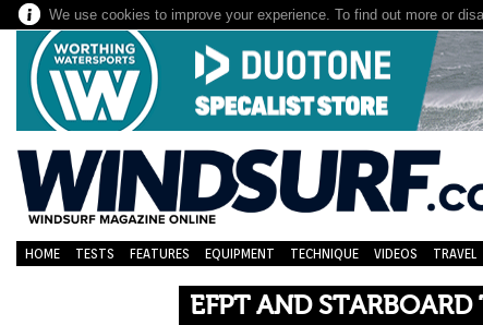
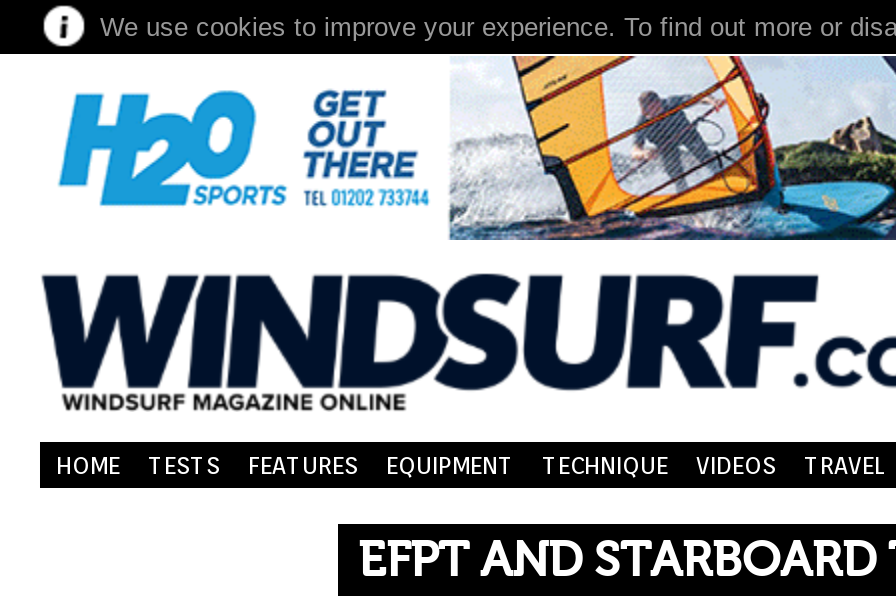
- [image]
+ [image]
